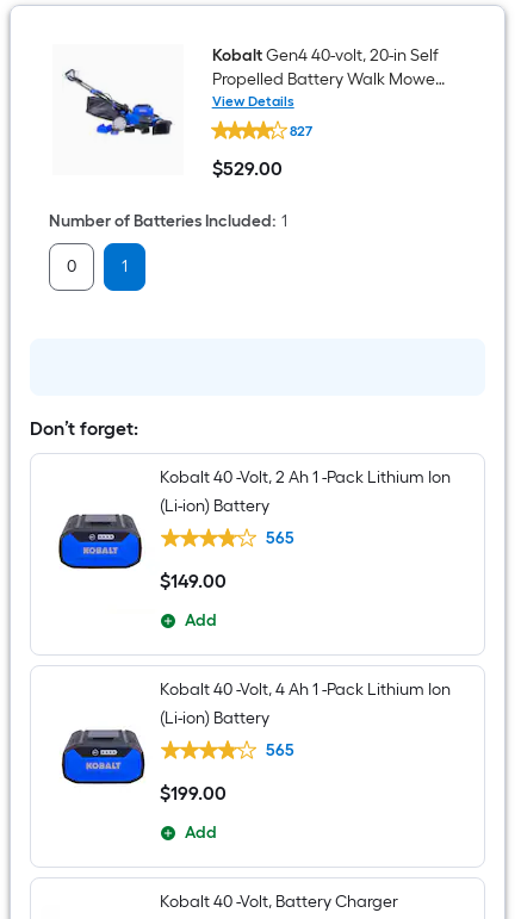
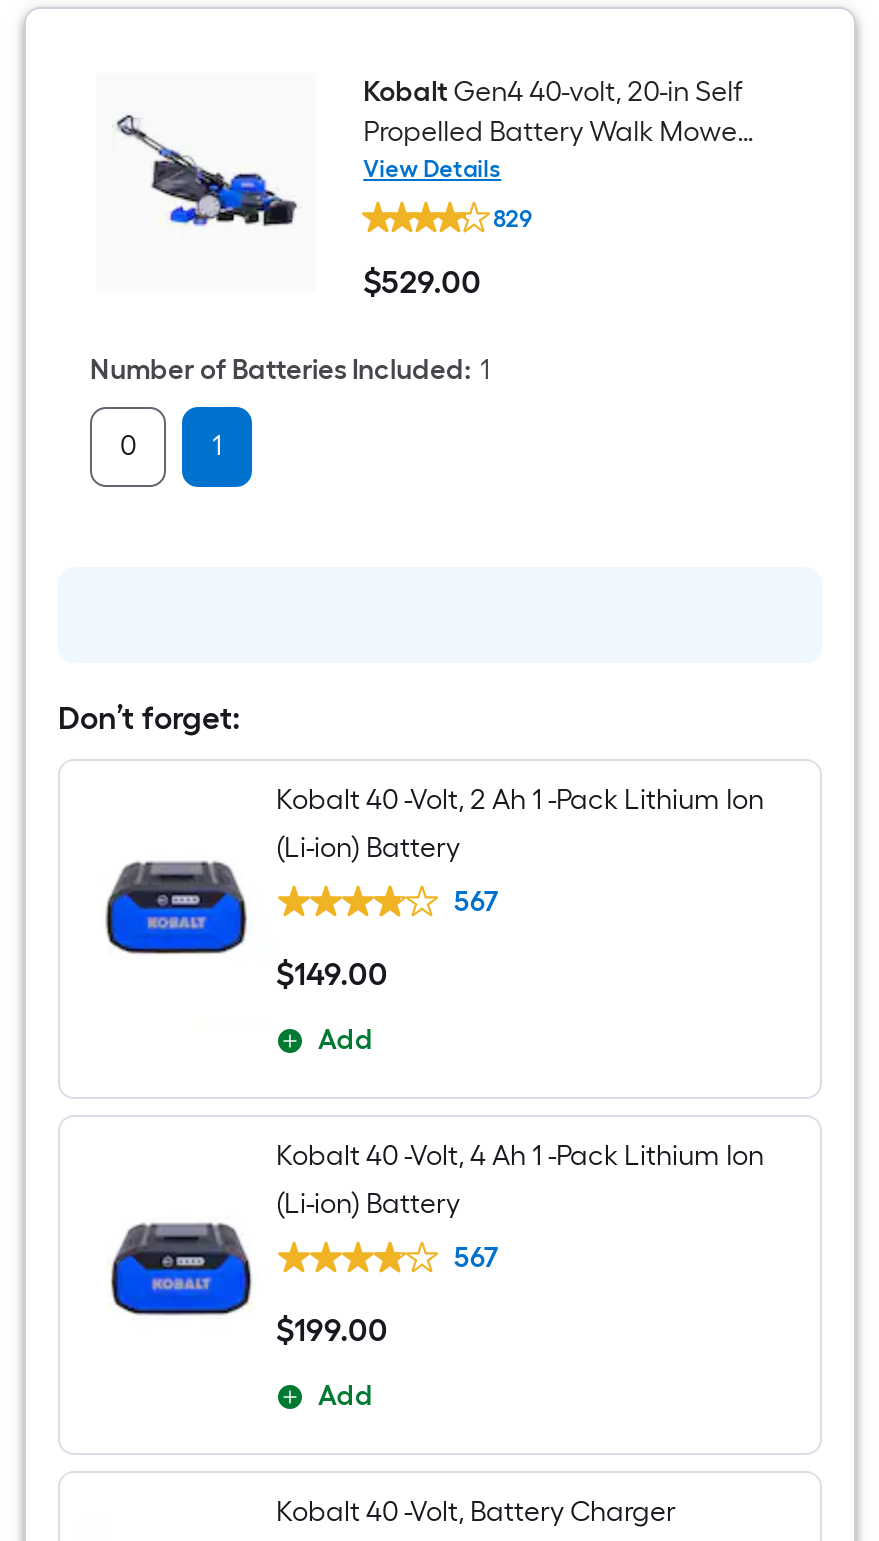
- 827
+ 829

- 565
+ 567

- 565
+ 567
